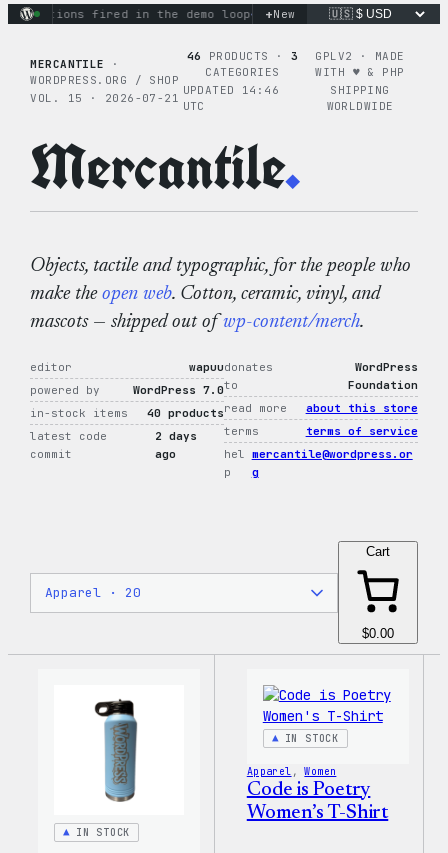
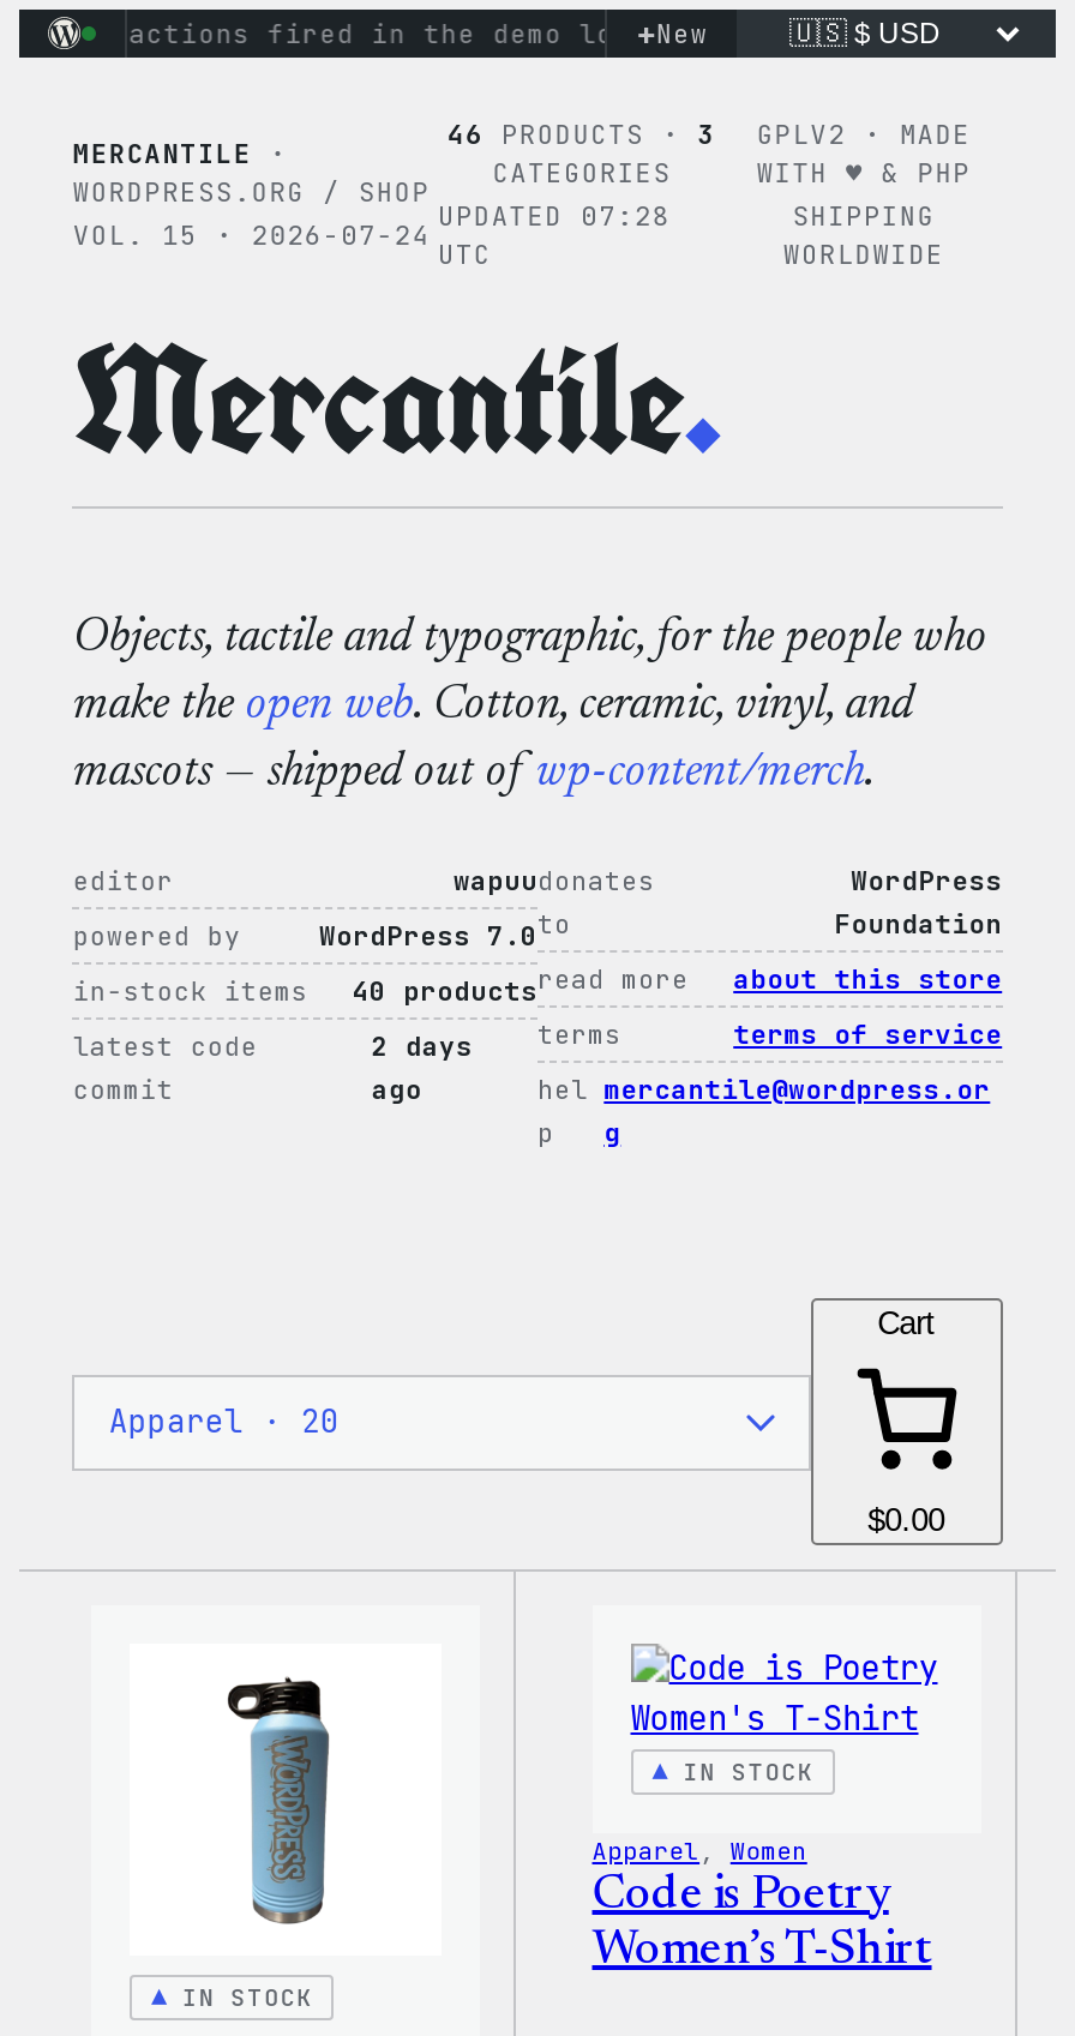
- UPDATED 14:46
+ UPDATED 07:28

- VOL. 15 · 2026-07-21
+ VOL. 15 · 2026-07-24
